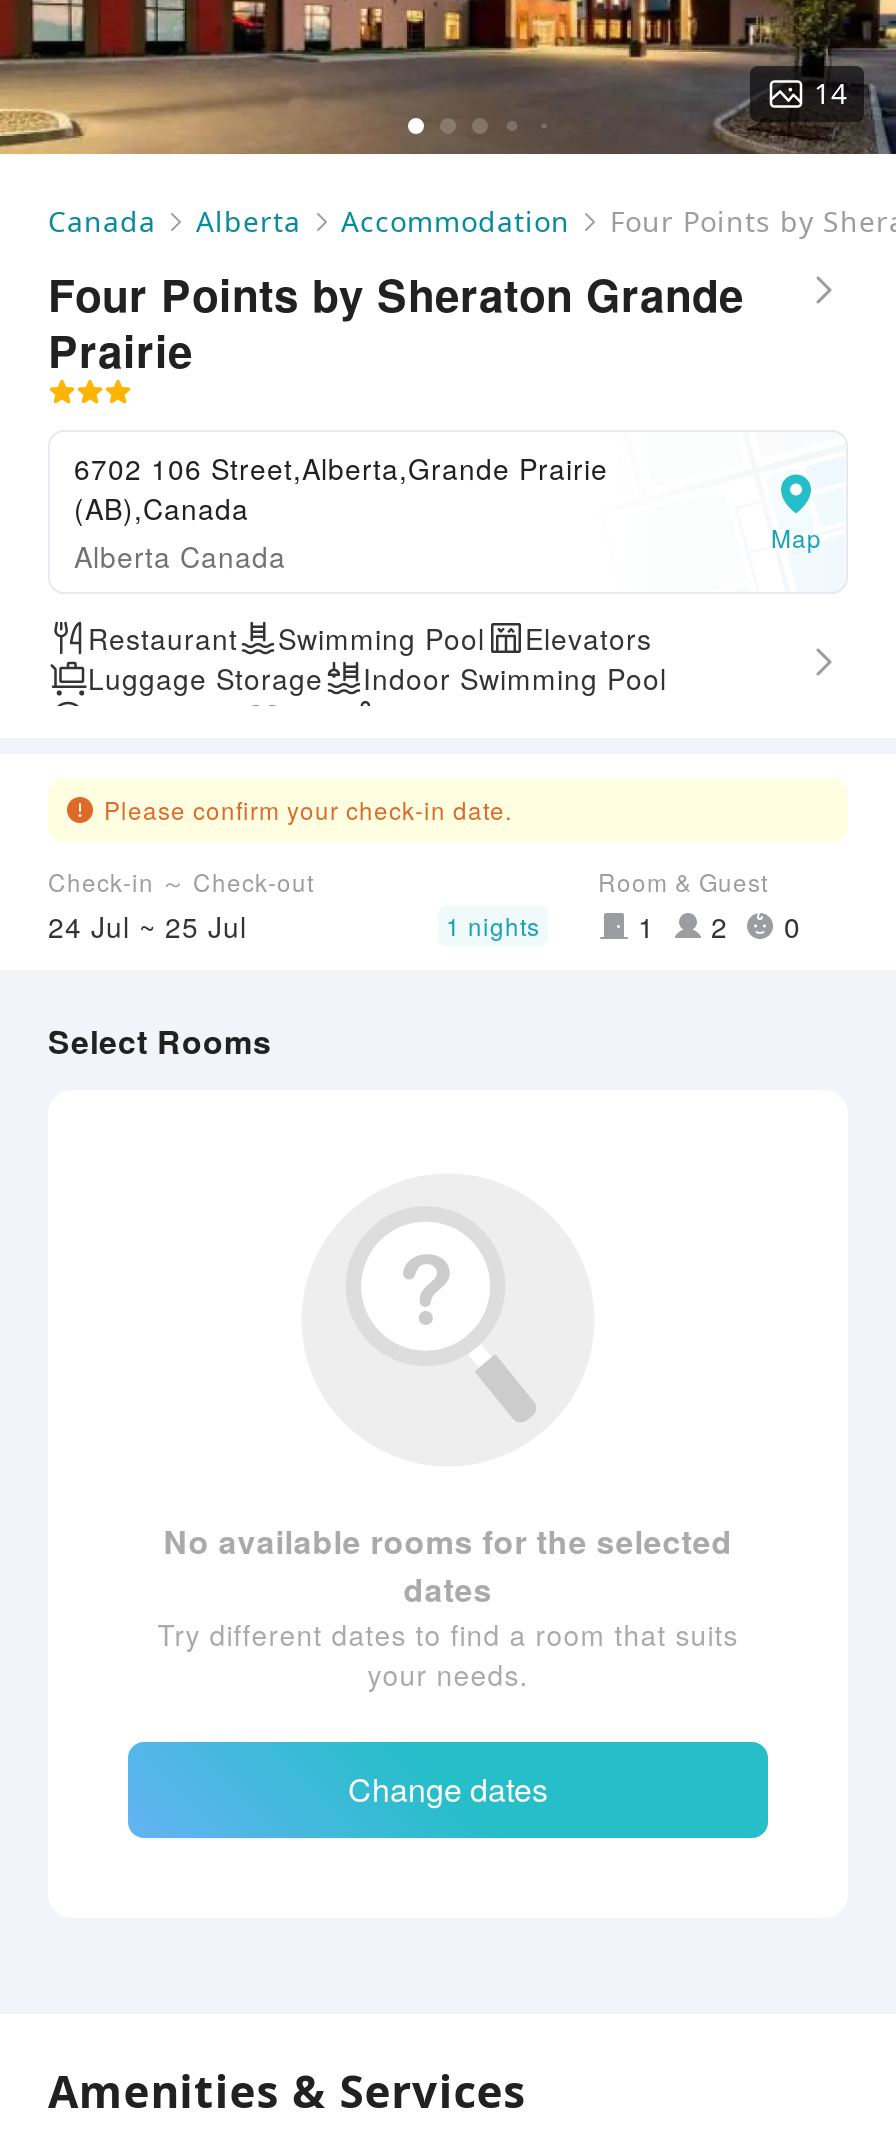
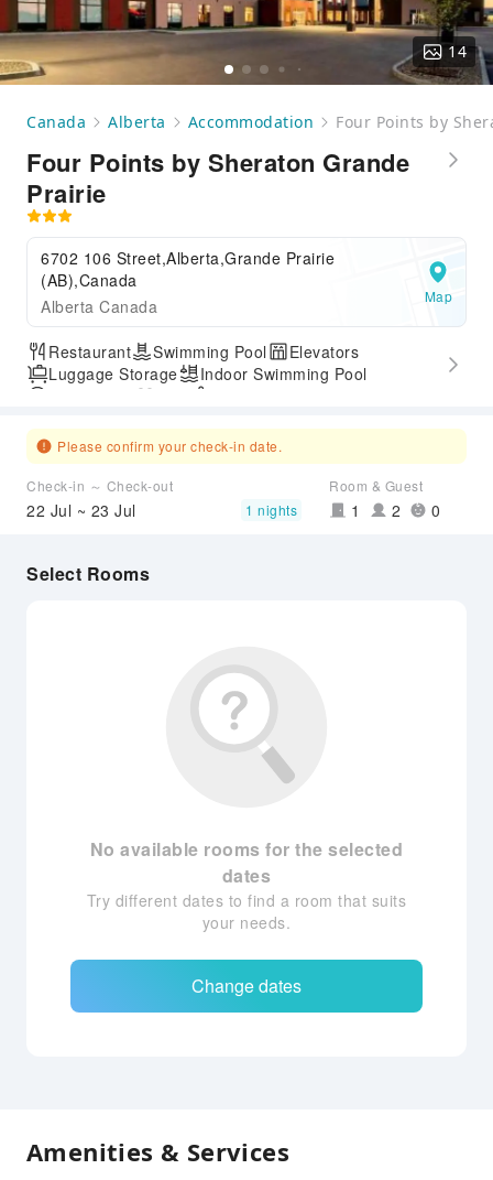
- 24 Jul ~ 25 Jul
+ 22 Jul ~ 23 Jul
